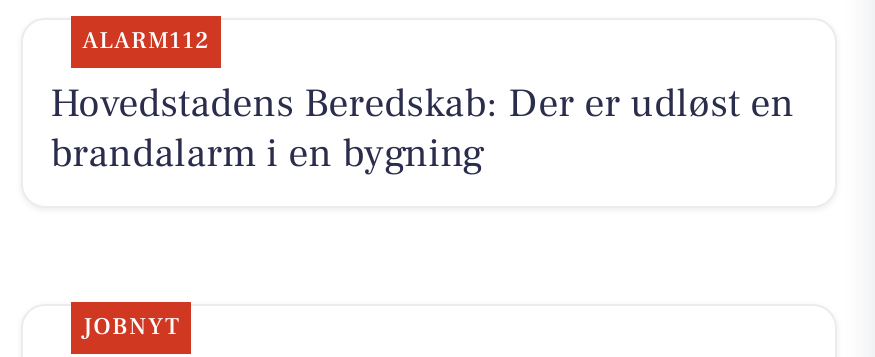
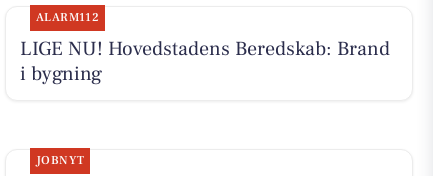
- Hovedstadens Beredskab: Der er udløst en
- brandalarm i en bygning
+ LIGE NU! Hovedstadens Beredskab: Brand
+ i bygning
